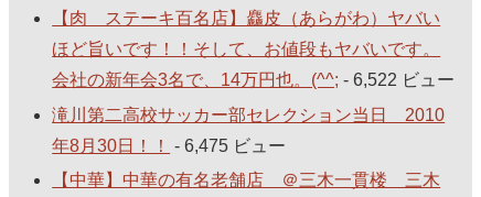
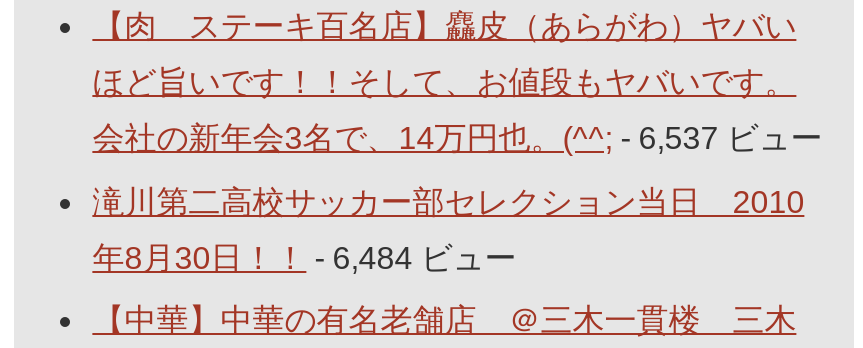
- 会社の新年会3名で、14万円也。(^^; - 6,522 ビュー
+ 会社の新年会3名で、14万円也。(^^; - 6,537 ビュー

- 年8月30日！！- 6,475 ビュー
+ 年8月30日！！- 6,484 ビュー
